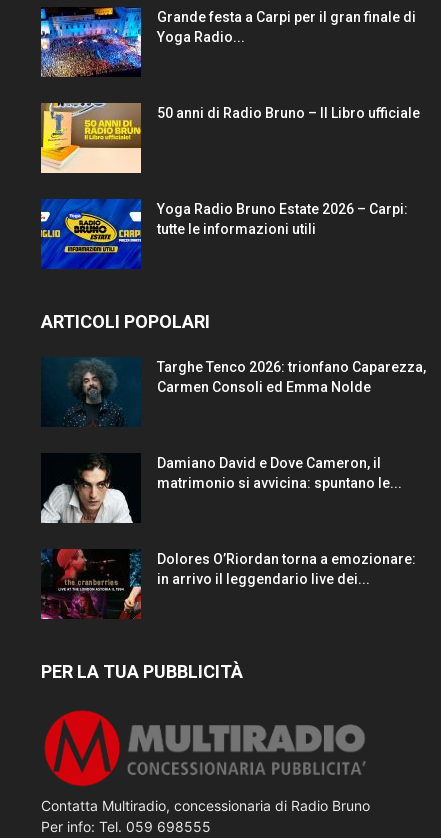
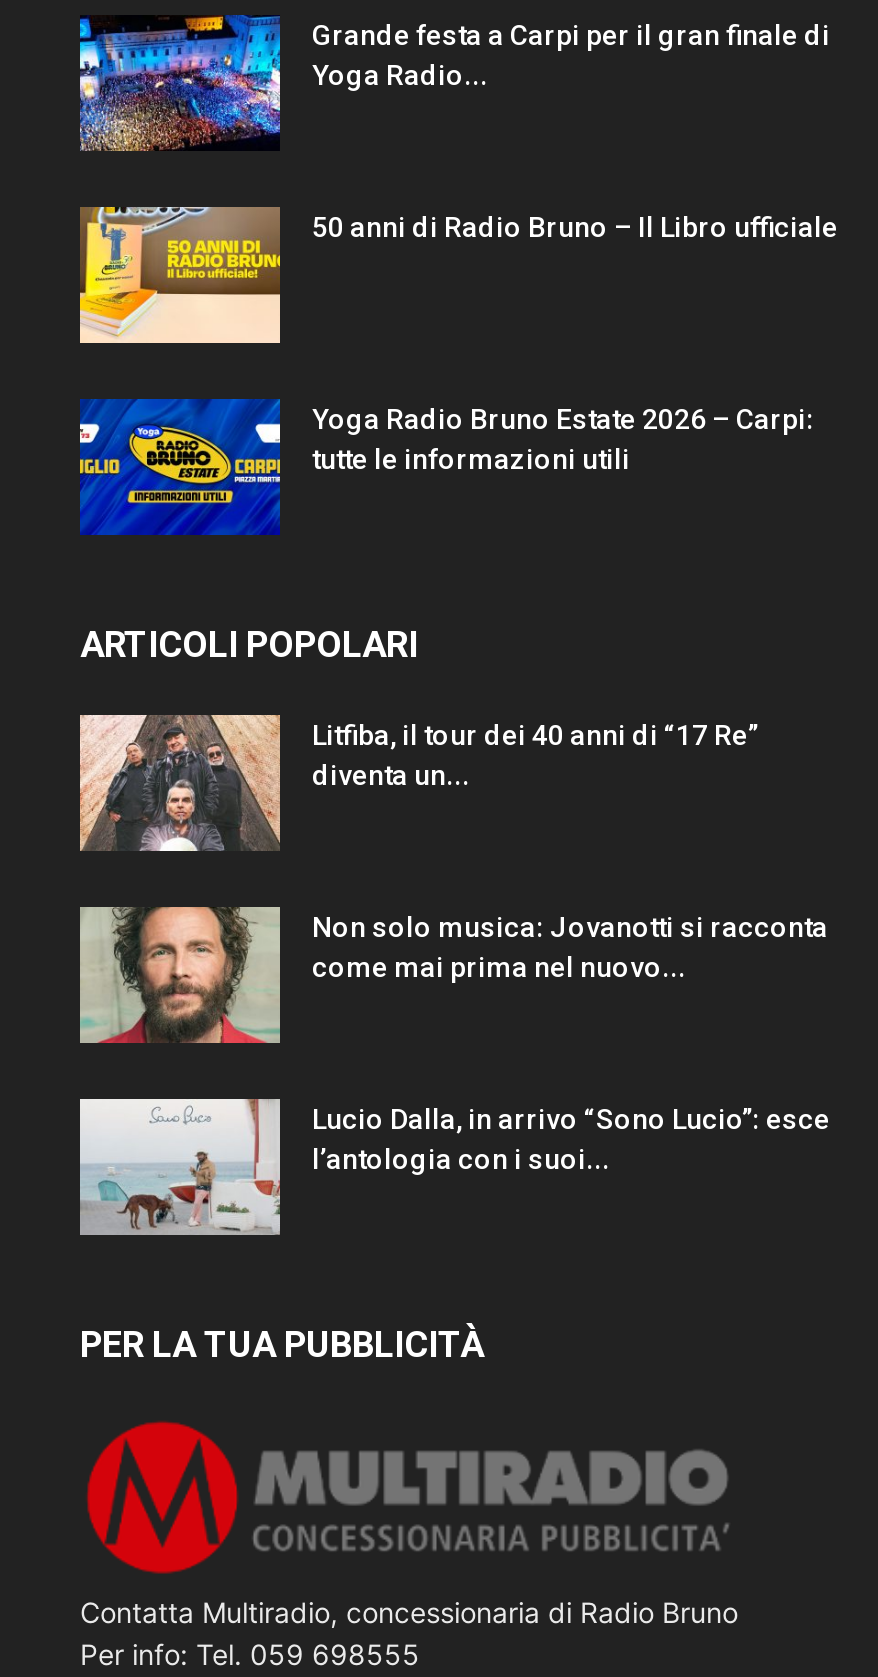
- [image]
- Targhe Tenco 2026: trionfano Caparezza,
- Carmen Consoli ed Emma Nolde
+ [image]
+ Litfiba, il tour dei 40 anni di “17 Re”
+ diventa un...

- [image]
- Damiano David e Dove Cameron, il
- matrimonio si avvicina: spuntano le...
+ [image]
+ Non solo musica: Jovanotti si racconta
+ come mai prima nel nuovo...

- [image]
- Dolores O’Riordan torna a emozionare:
- in arrivo il leggendario live dei...
+ [image]
+ Lucio Dalla, in arrivo “Sono Lucio”: esce
+ l’antologia con i suoi...
